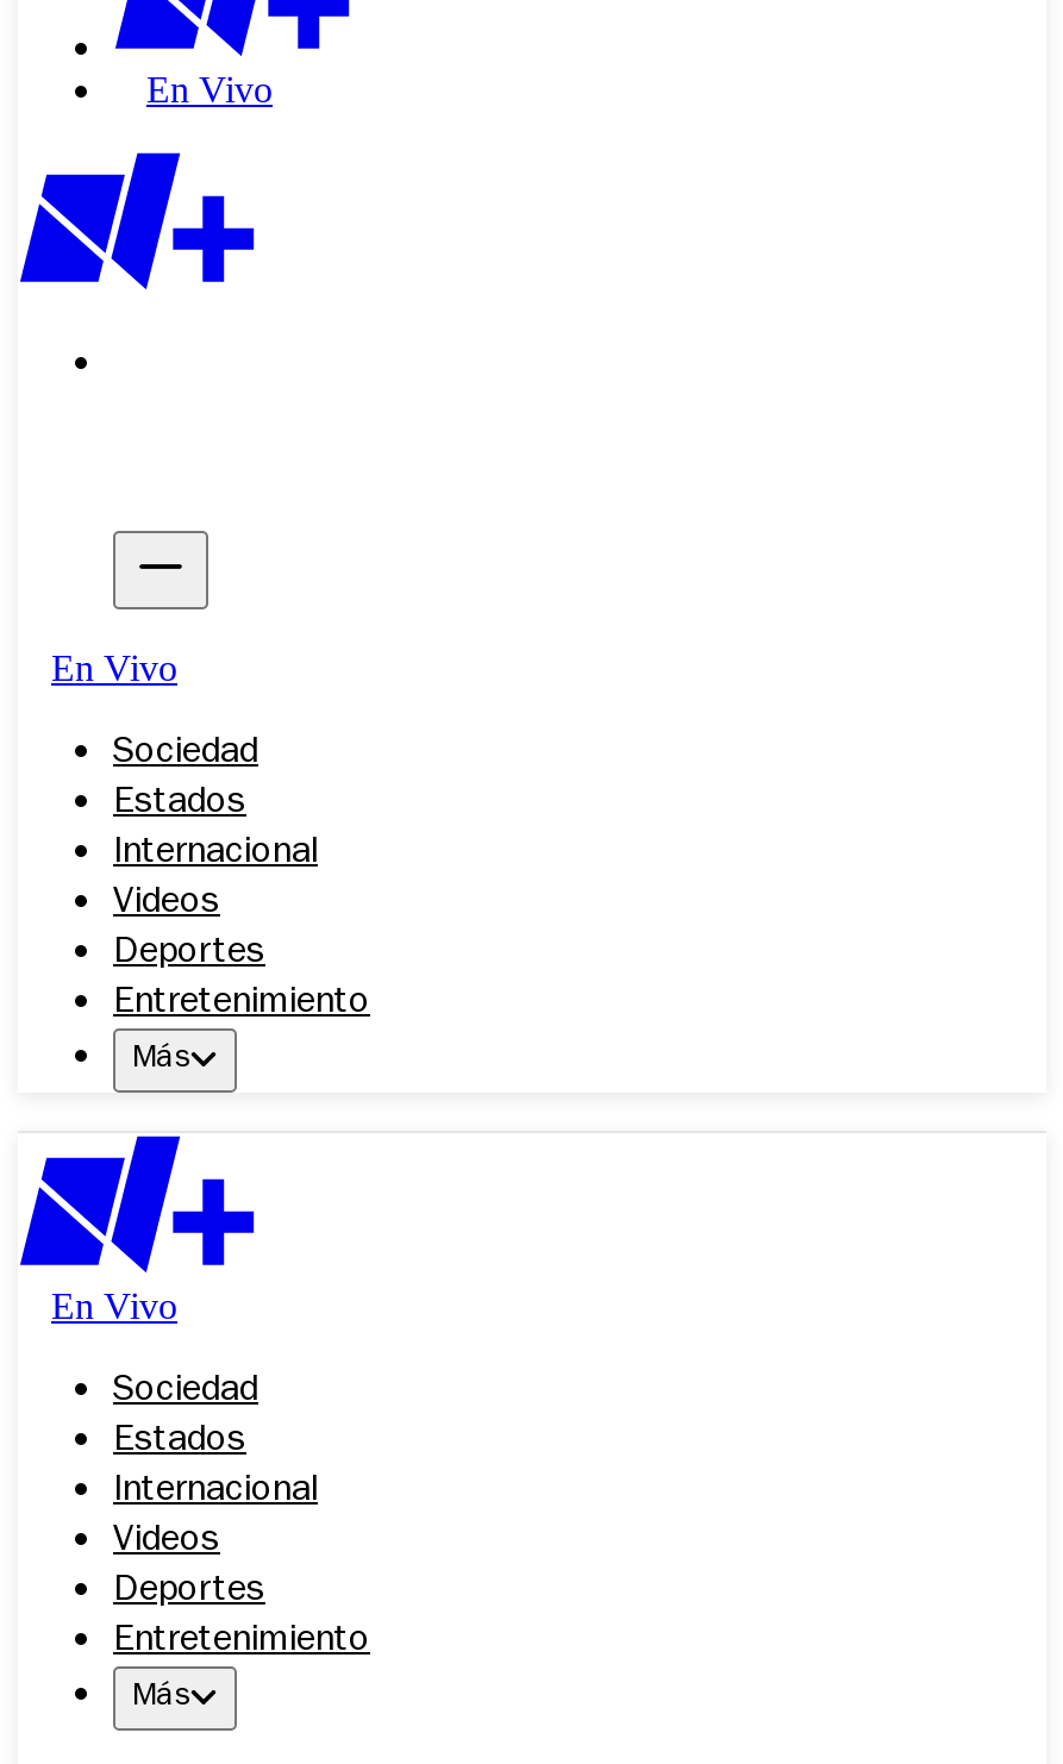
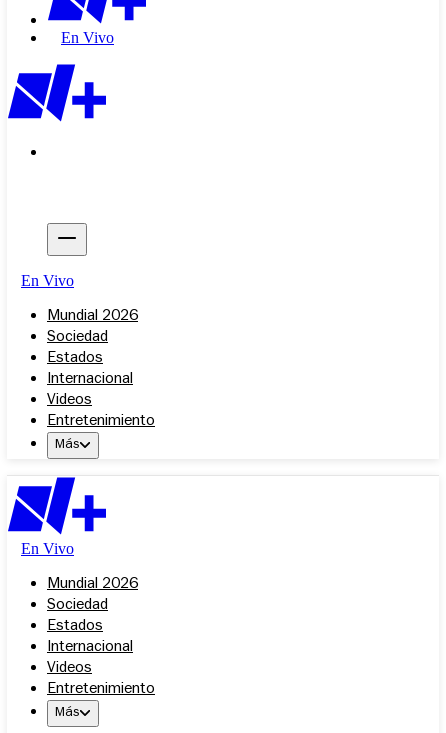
+ Mundial 2026

moved down: Sociedad | Estados | Internacional | Videos

- Deportes

+ Mundial 2026

moved down: Sociedad | Estados | Internacional | Videos

- Deportes
